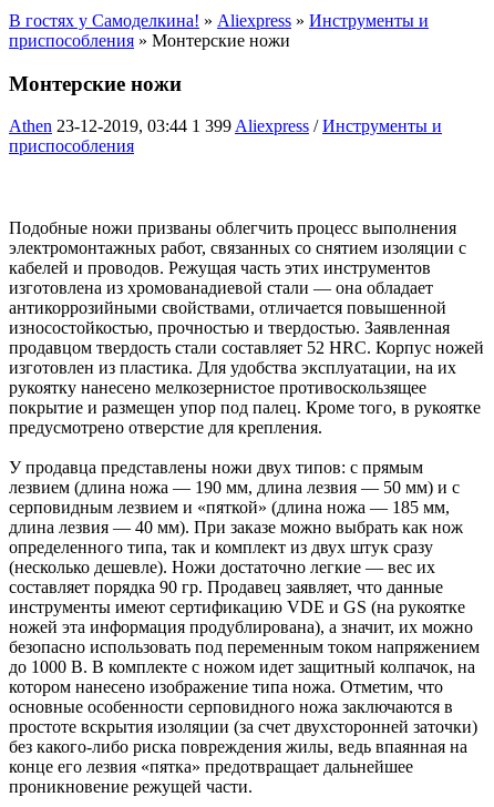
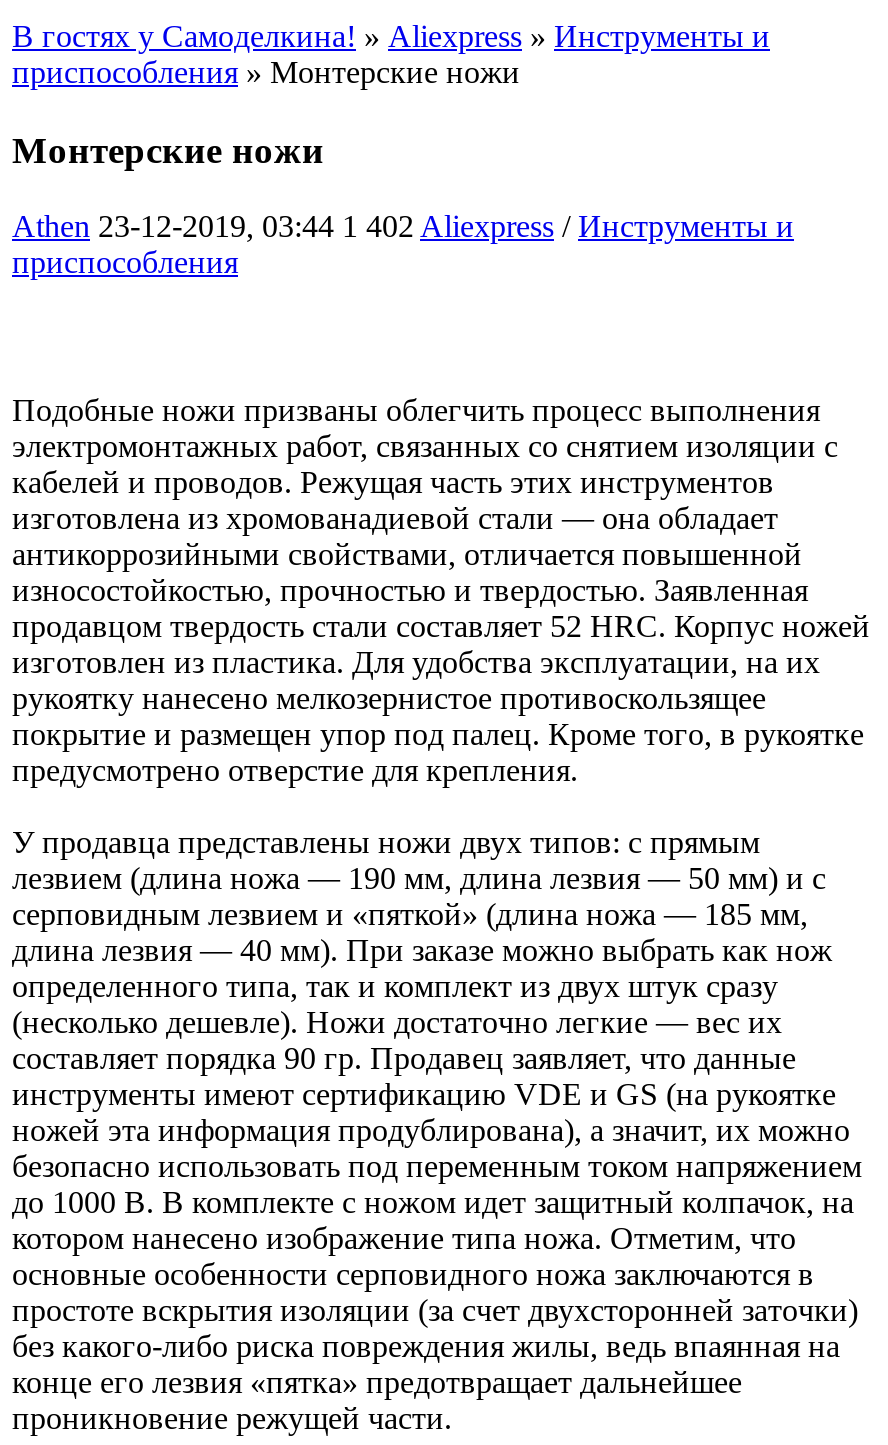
- Athen 23-12-2019, 03:44 1 399 Aliexpress / Инструменты и
+ Athen 23-12-2019, 03:44 1 402 Aliexpress / Инструменты и
